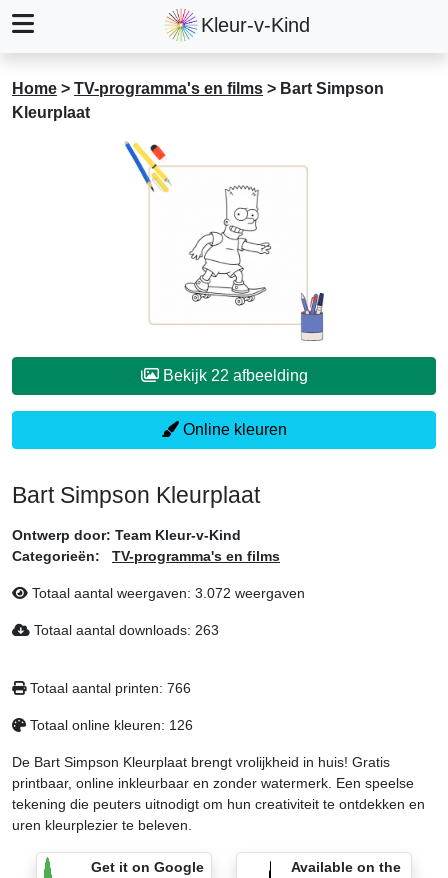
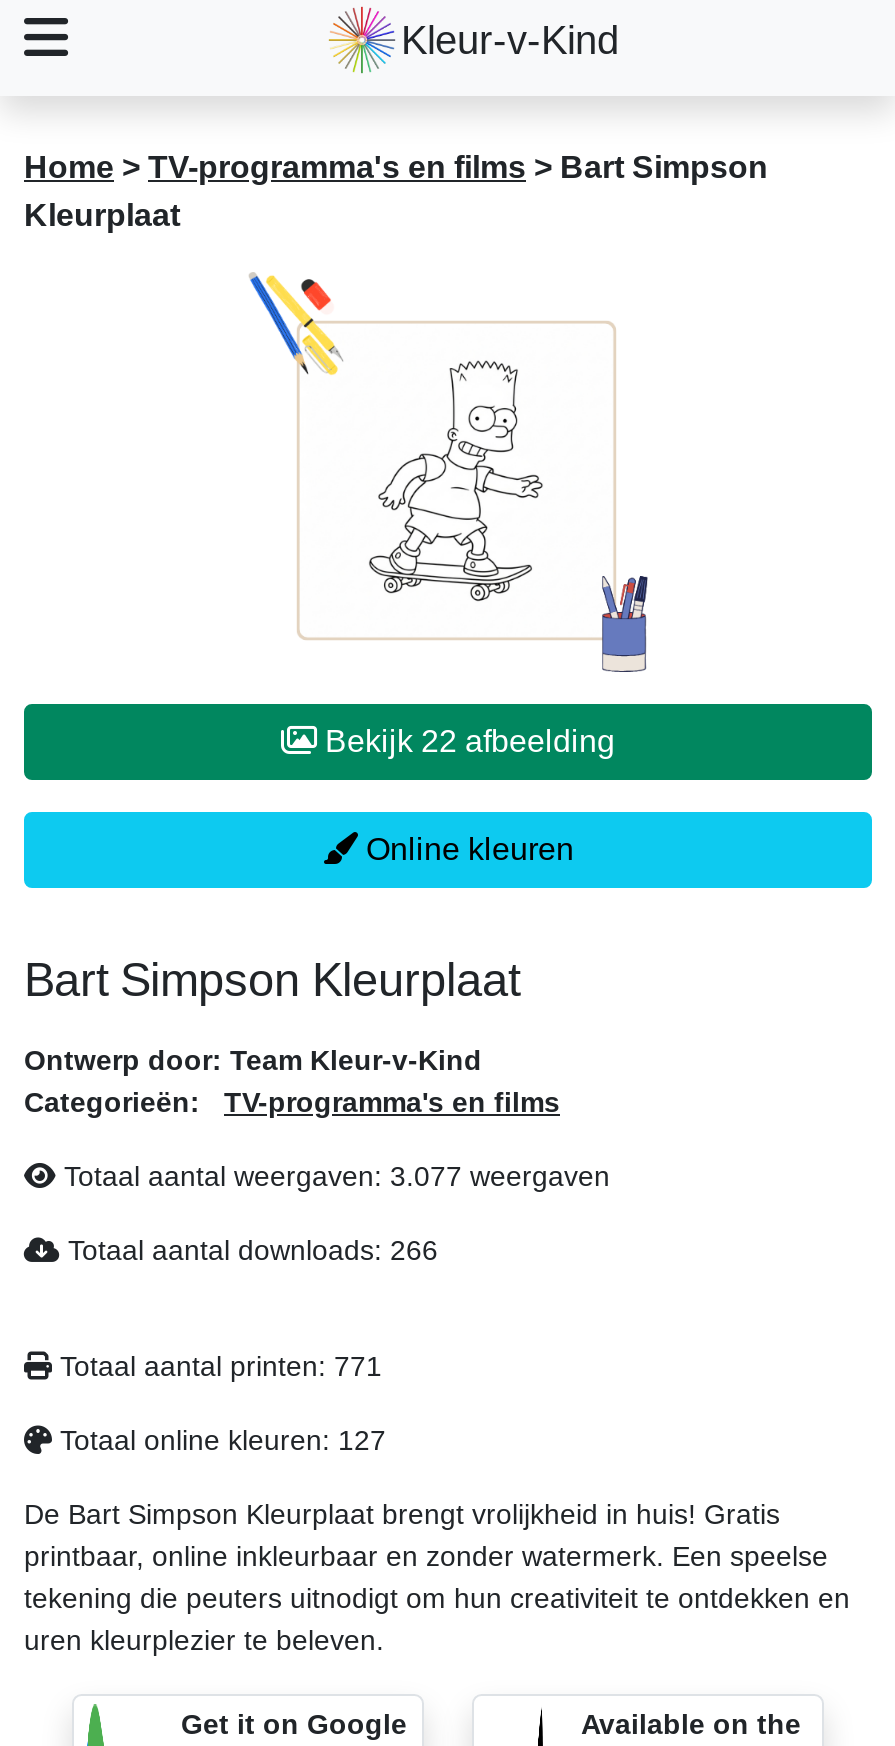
- Totaal aantal weergaven: 3.072 weergaven
+ Totaal aantal weergaven: 3.077 weergaven

- Totaal aantal downloads: 263
+ Totaal aantal downloads: 266

- Totaal aantal printen: 766
+ Totaal aantal printen: 771

- Totaal online kleuren: 126
+ Totaal online kleuren: 127
